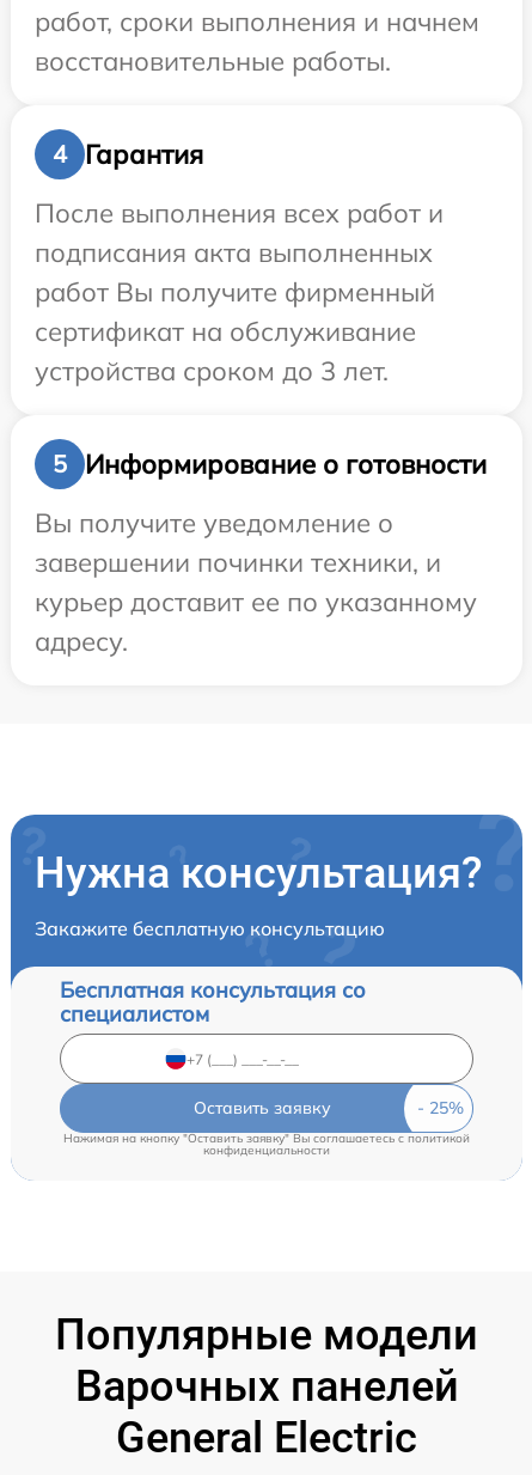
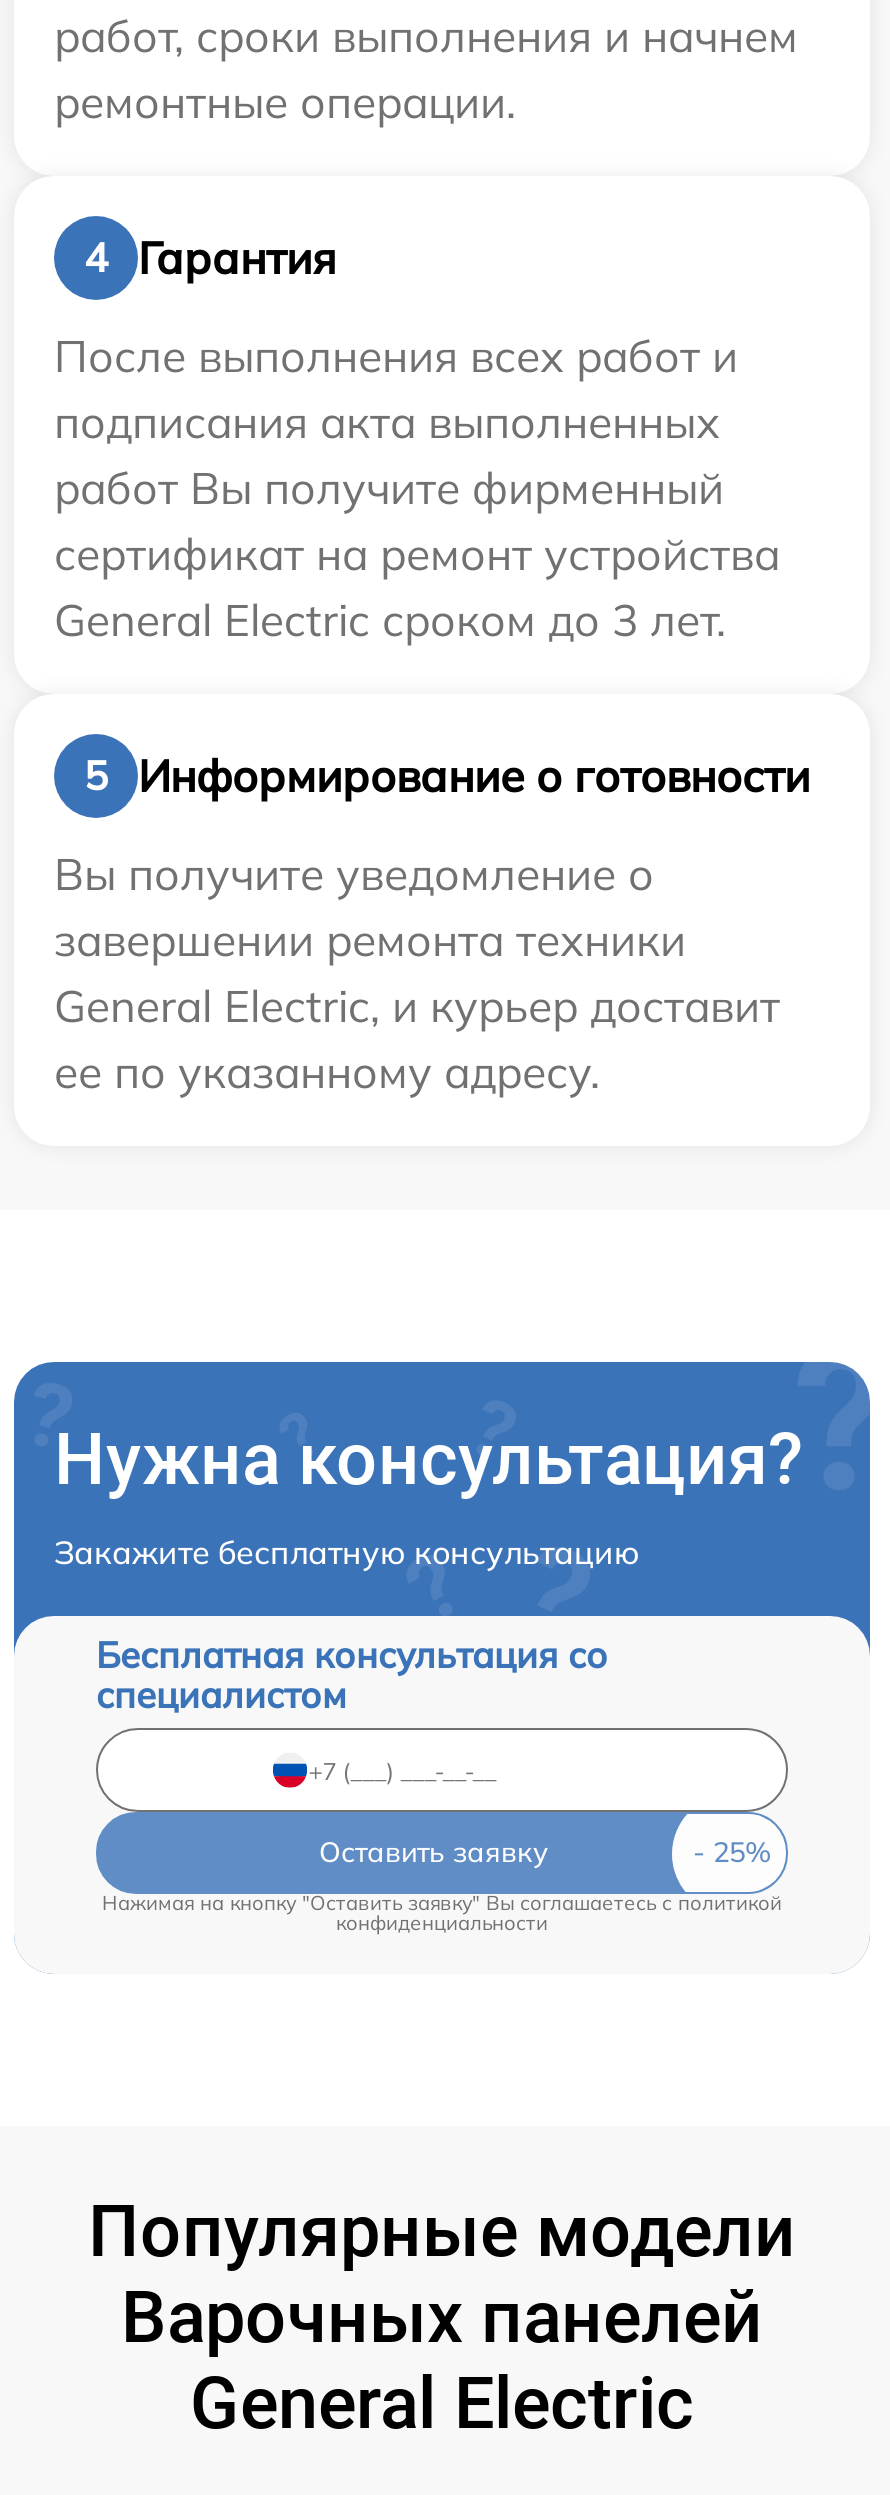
- восстановительные работы.
+ ремонтные операции.

- сертификат на обслуживание
- устройства сроком до 3 лет.
+ сертификат на ремонт устройства
+ General Electric сроком до 3 лет.

- завершении починки техники, и
- курьер доставит ее по указанному
- адресу.
+ завершении ремонта техники
+ General Electric, и курьер доставит
+ ее по указанному адресу.
